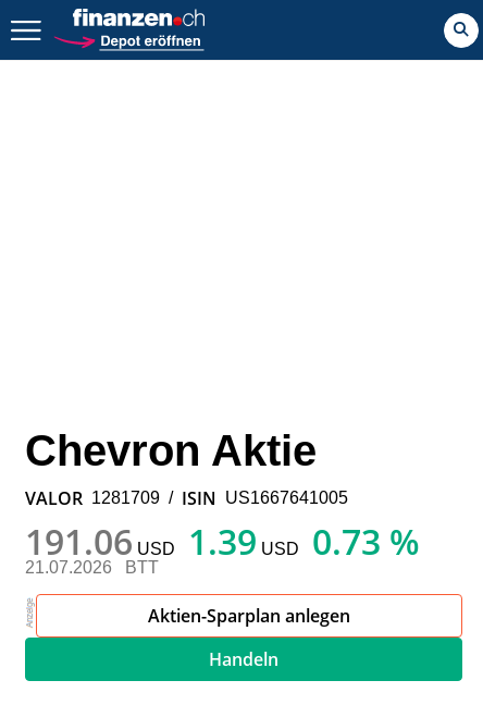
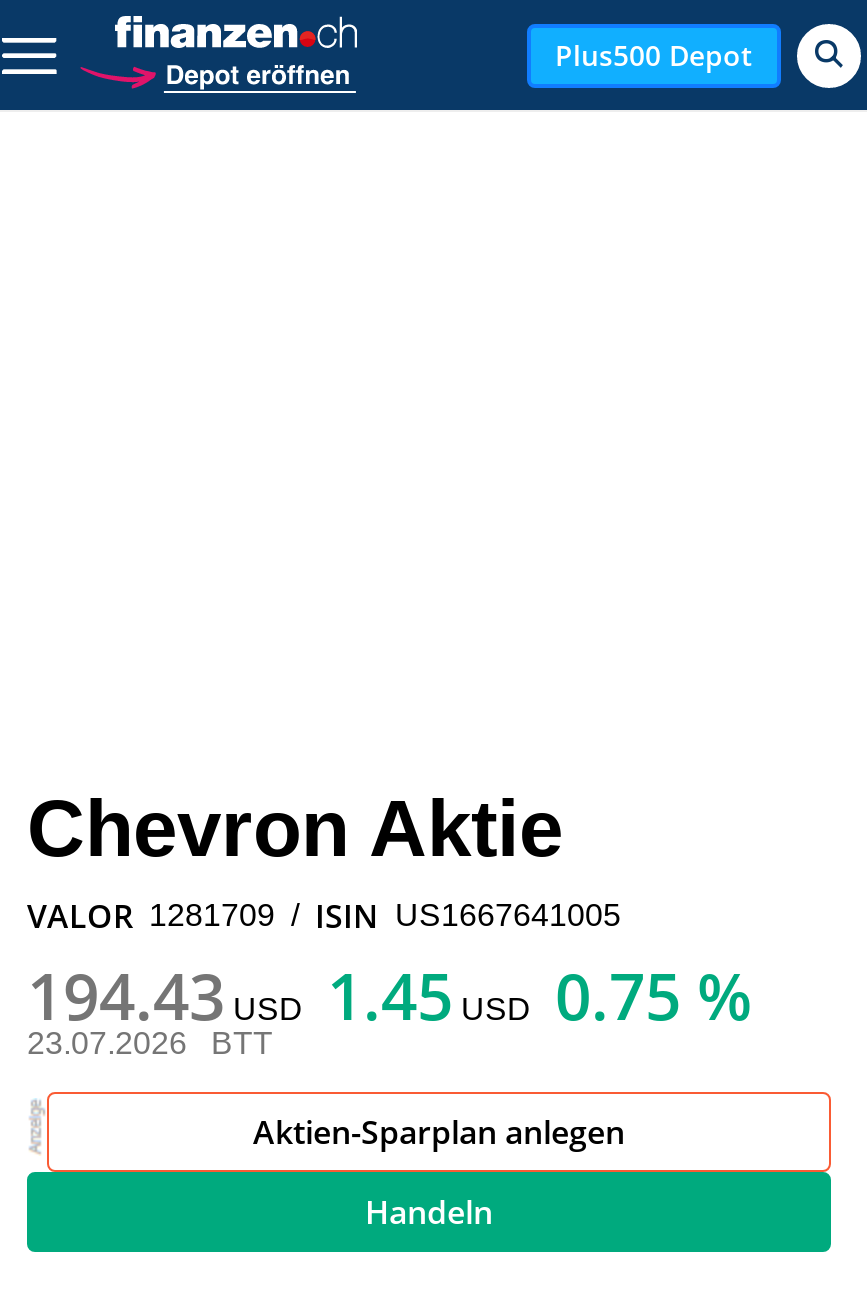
+ Plus500 Depot

- 191.06 USD 1.39 USD 0.73 %
+ 194.43 USD 1.45 USD 0.75 %

- 21.07.2026 BTT
+ 23.07.2026 BTT
